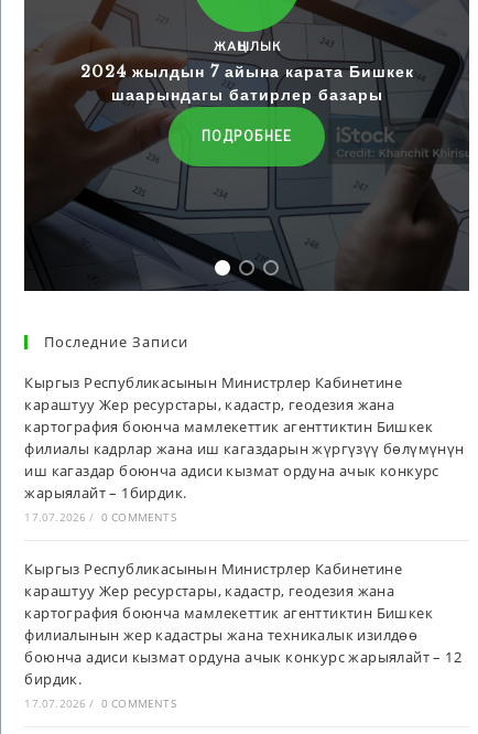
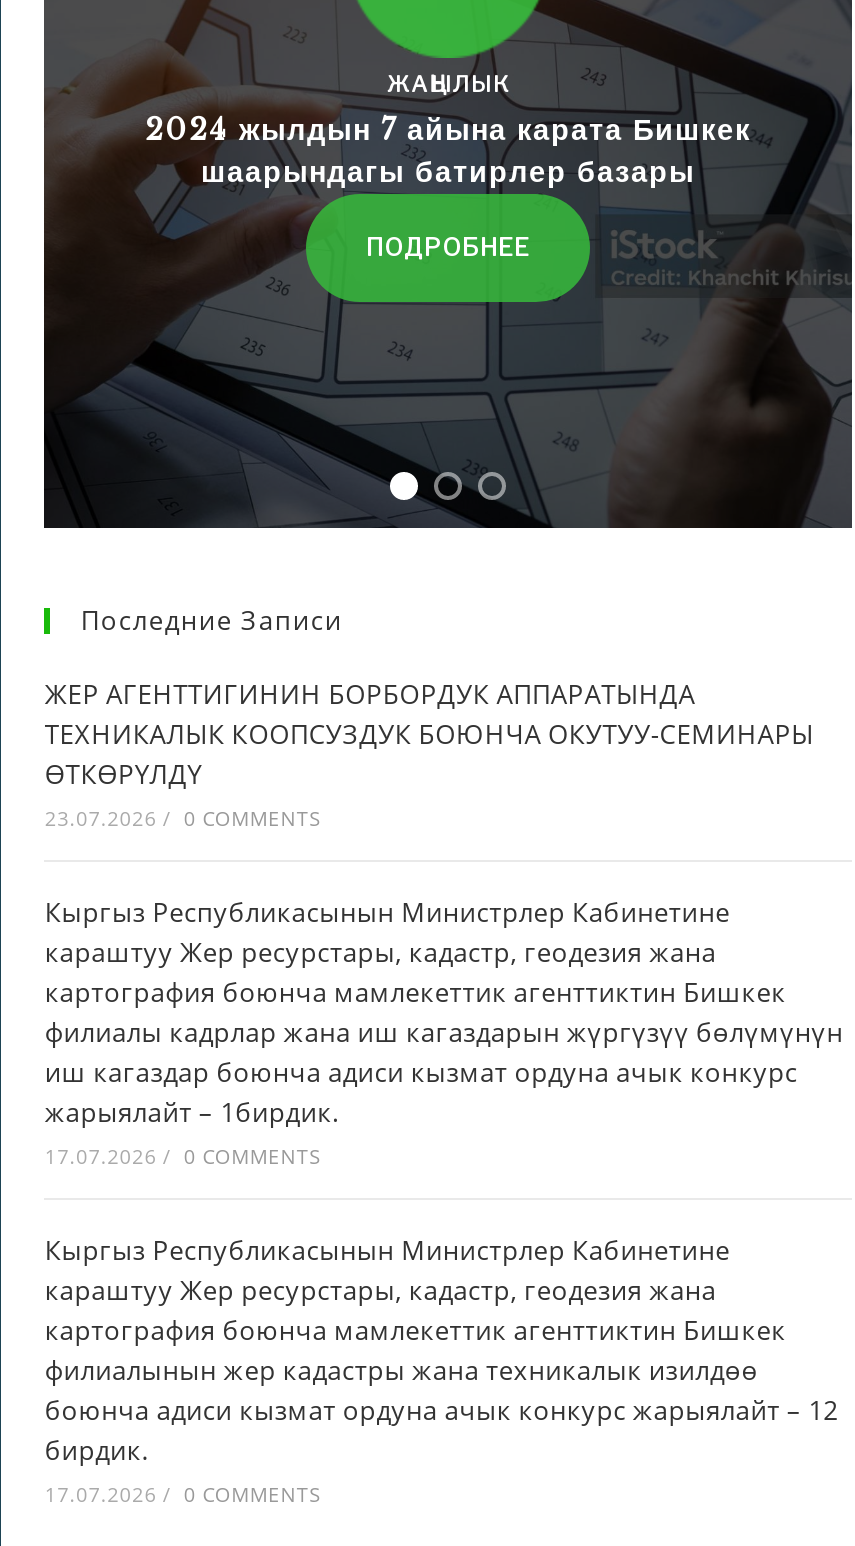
+ ЖЕР АГЕНТТИГИНИН БОРБОРДУК АППАРАТЫНДА
+ ТЕХНИКАЛЫК КООПСУЗДУК БОЮНЧА ОКУТУУ-СЕМИНАРЫ
+ ӨТКӨРҮЛДҮ
+ 23.07.2026 / 0 COMMENTS
